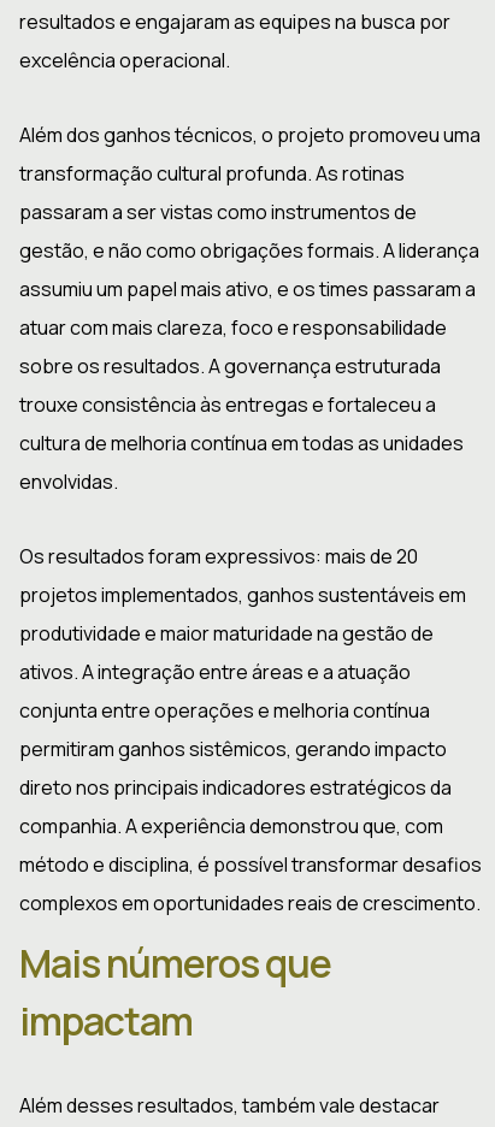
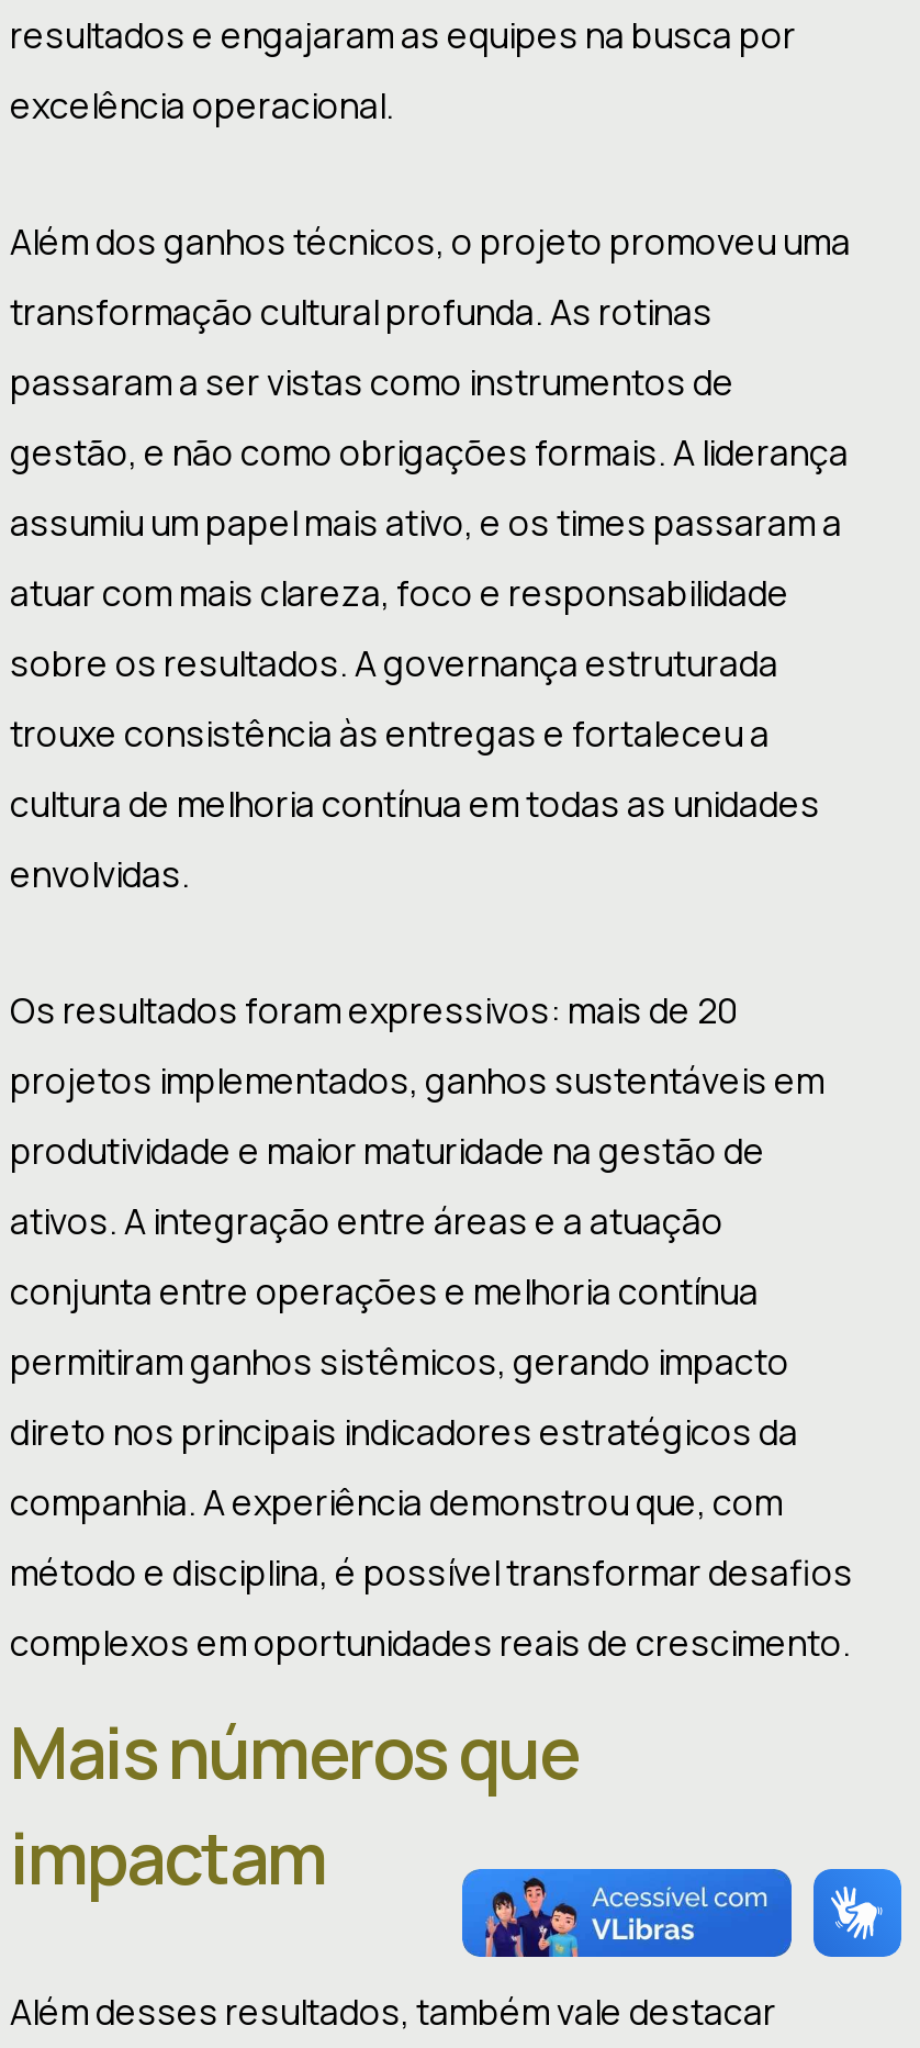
+ [image]

+ [image]
